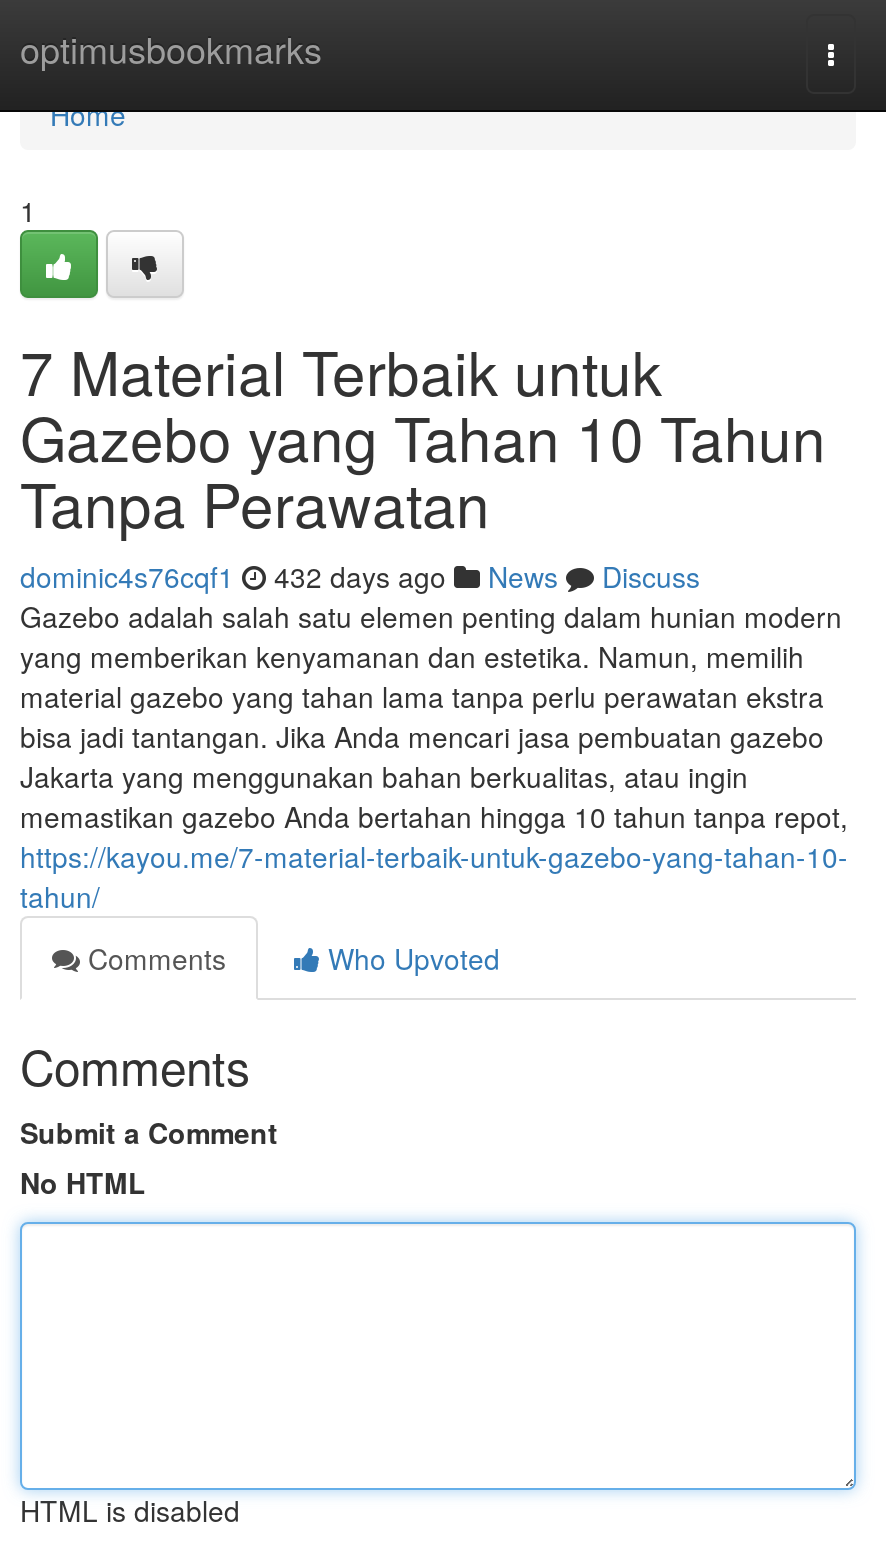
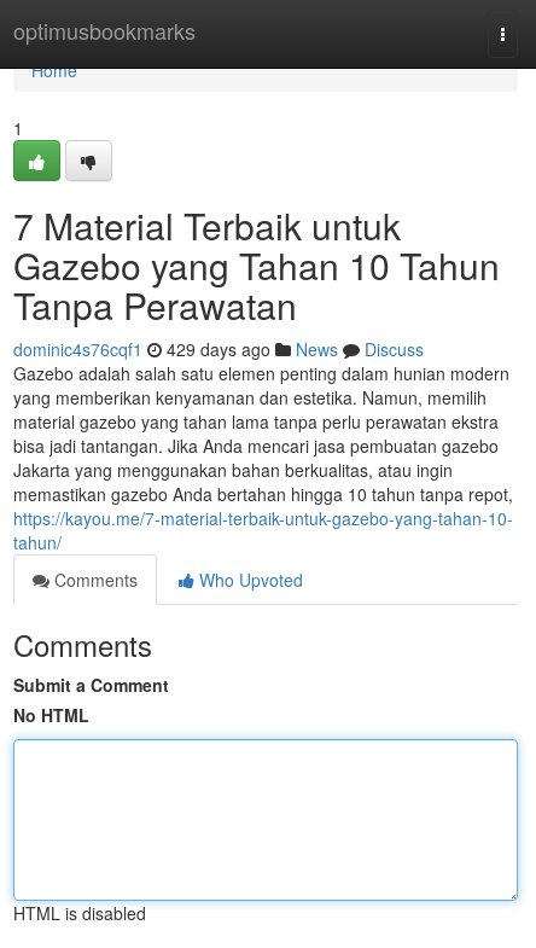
- dominic4s76cqf1 432 days ago News Discuss
+ dominic4s76cqf1 429 days ago News Discuss
